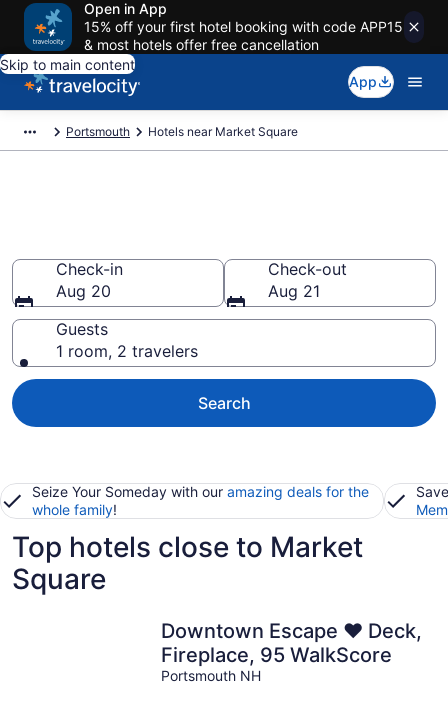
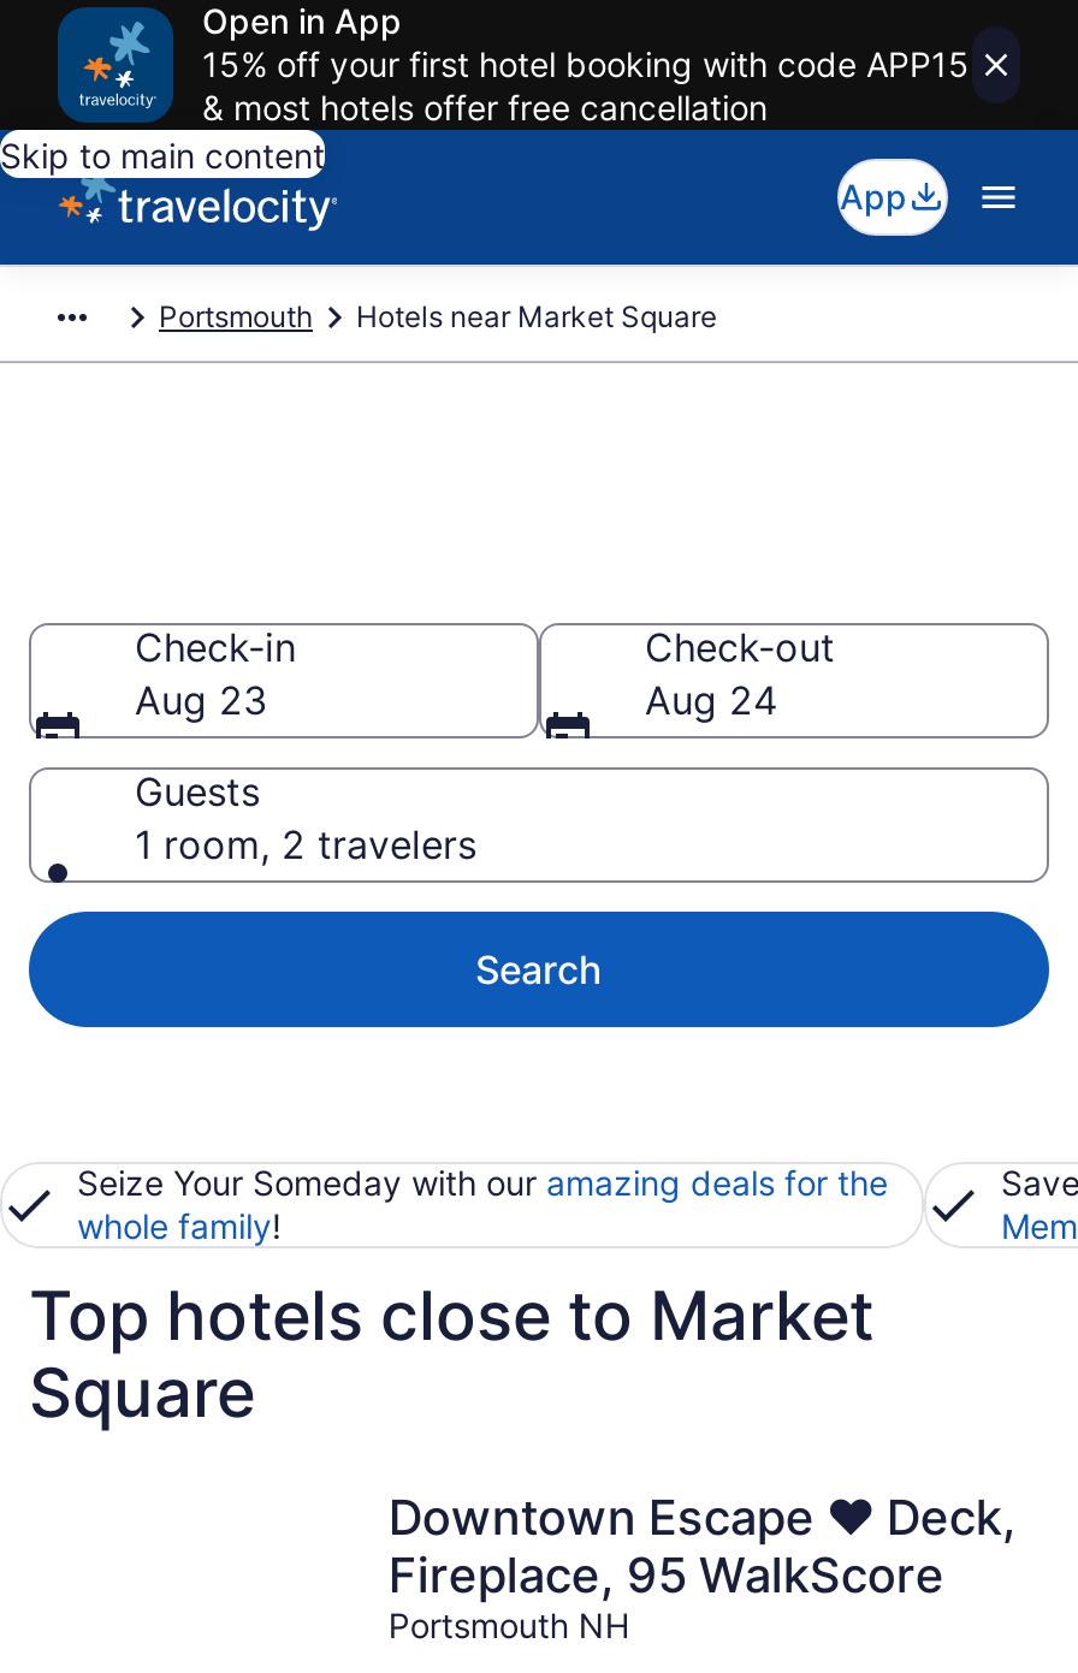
- Aug 20
+ Aug 23

- Aug 21
+ Aug 24
